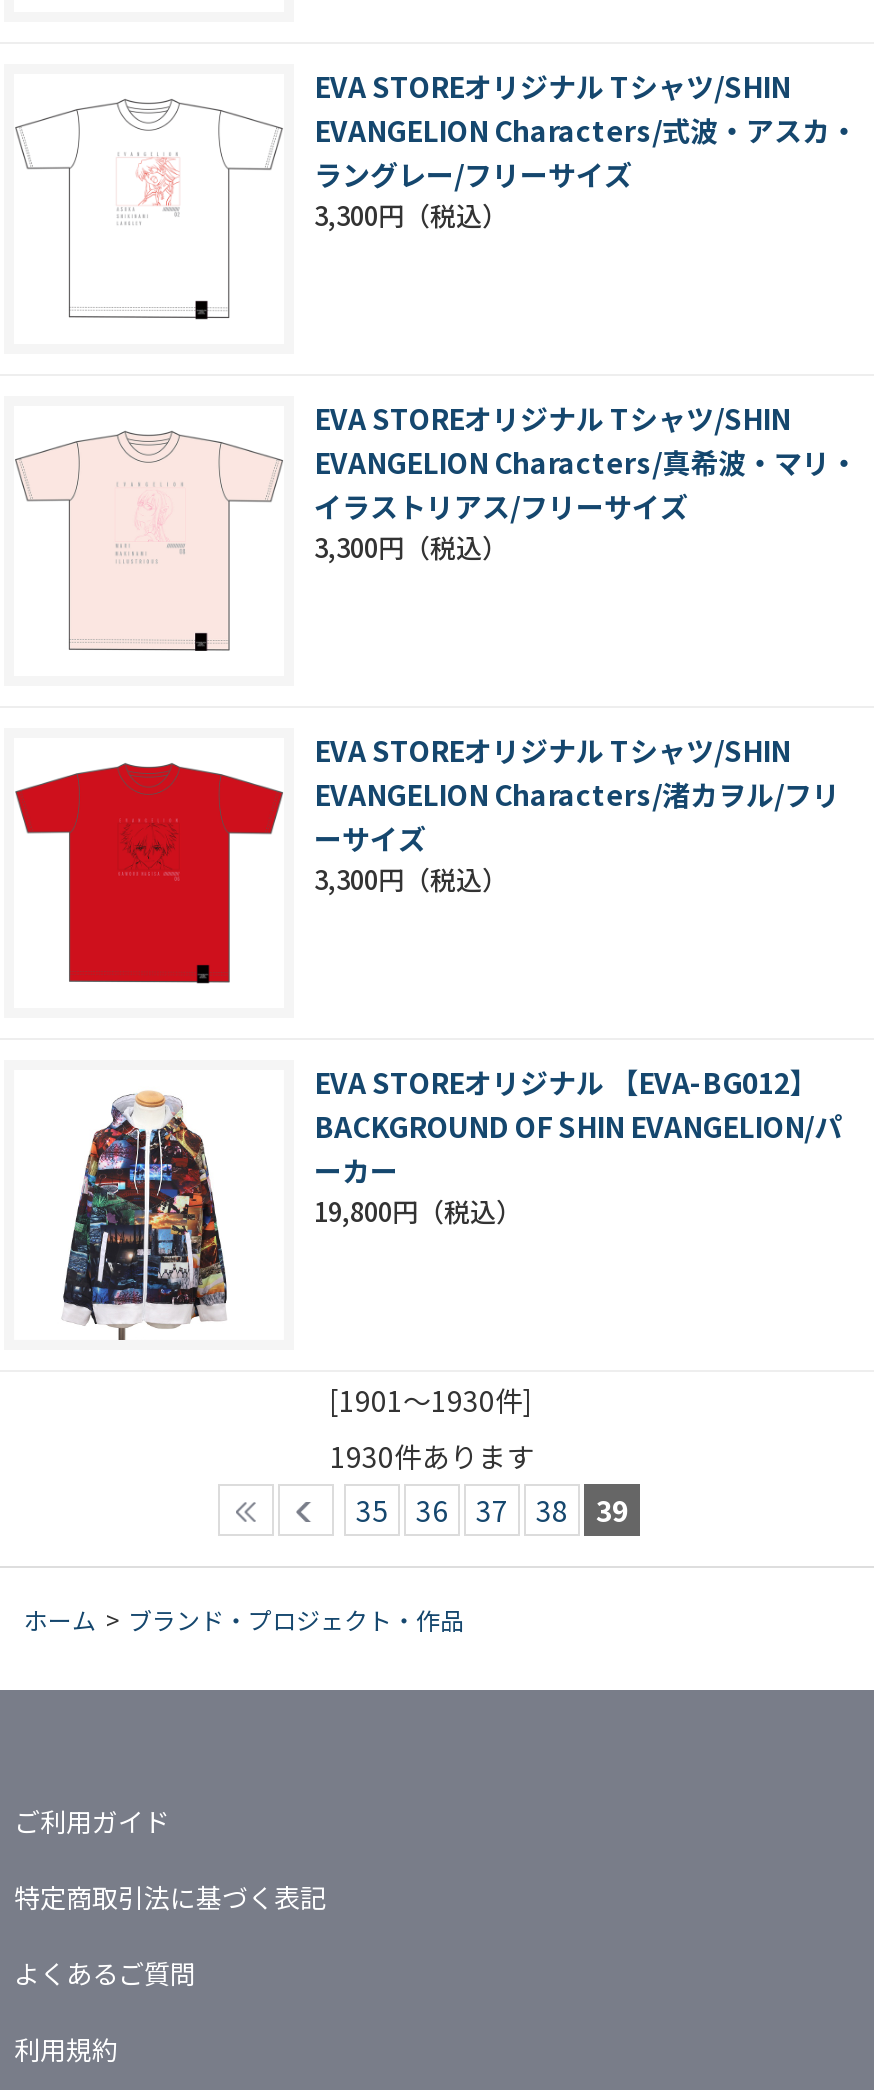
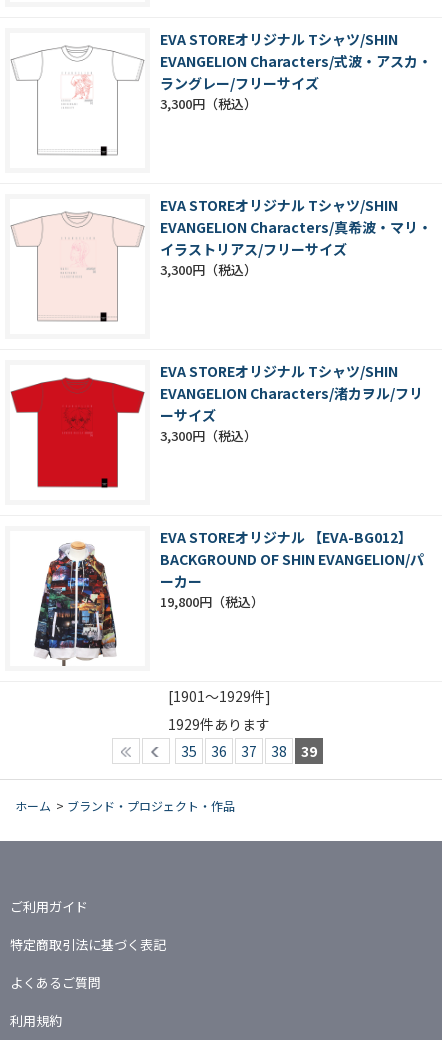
- [1901～1930件]
+ [1901～1929件]

- 1930件あります
+ 1929件あります
